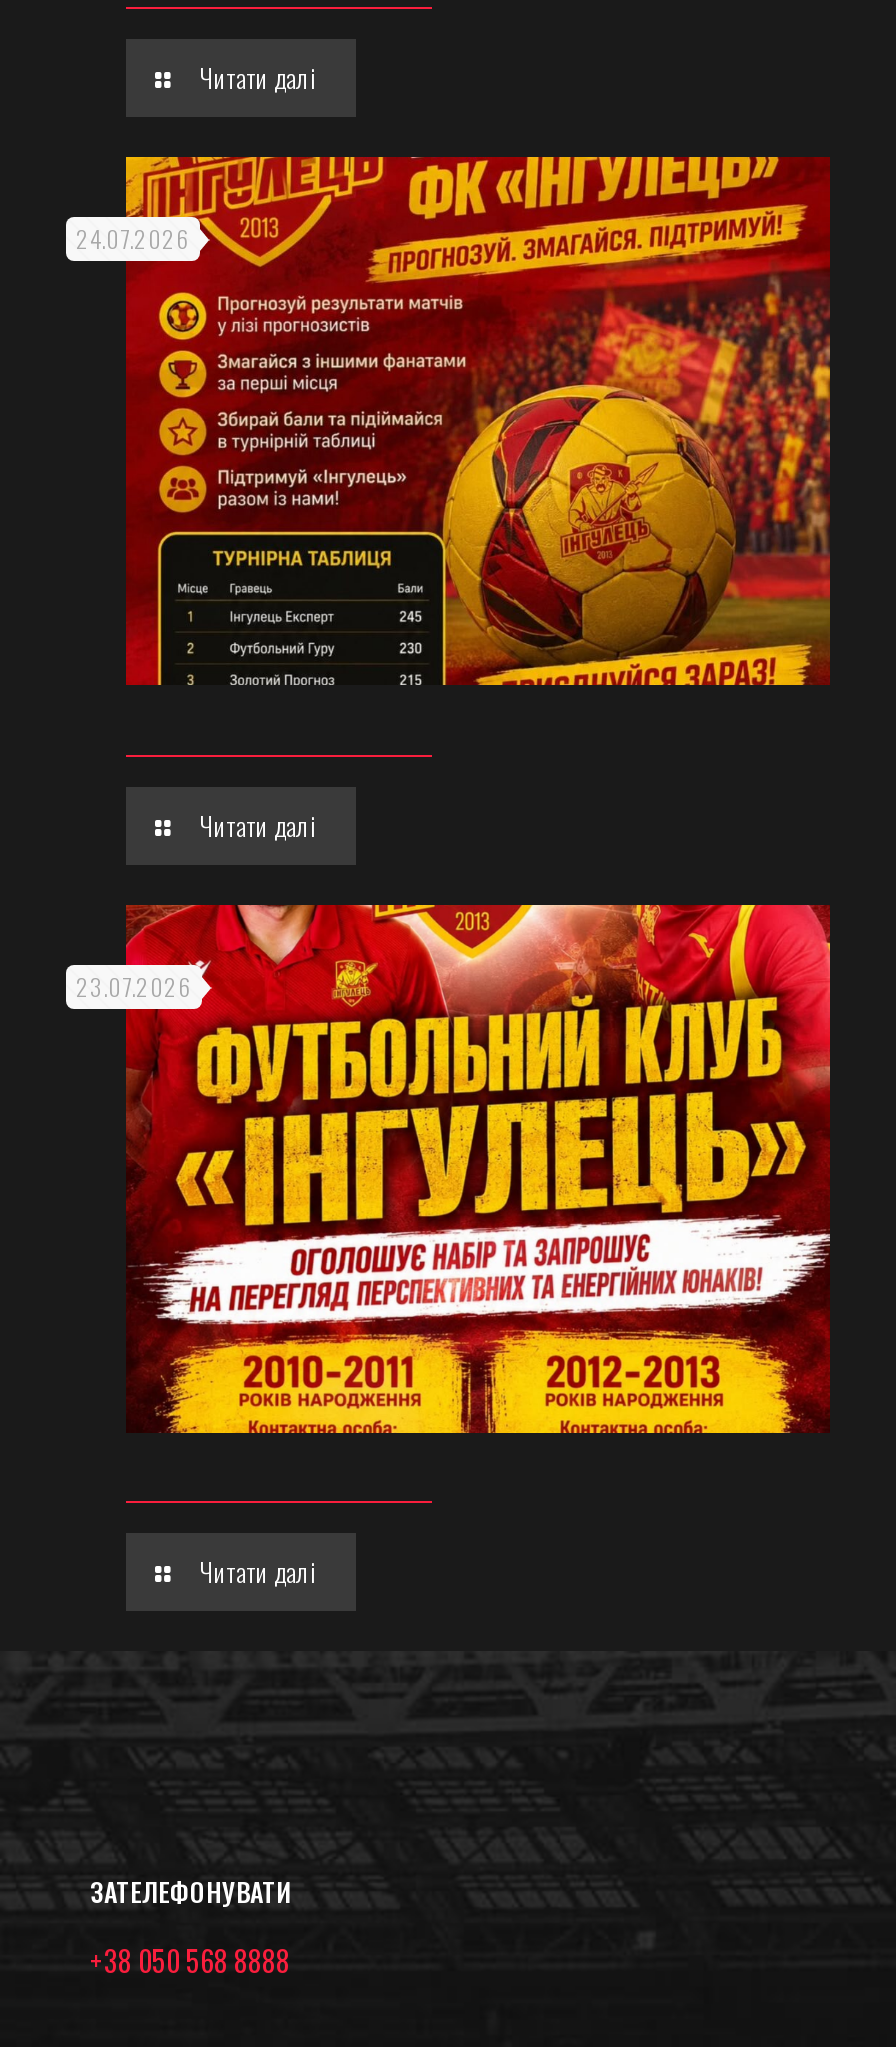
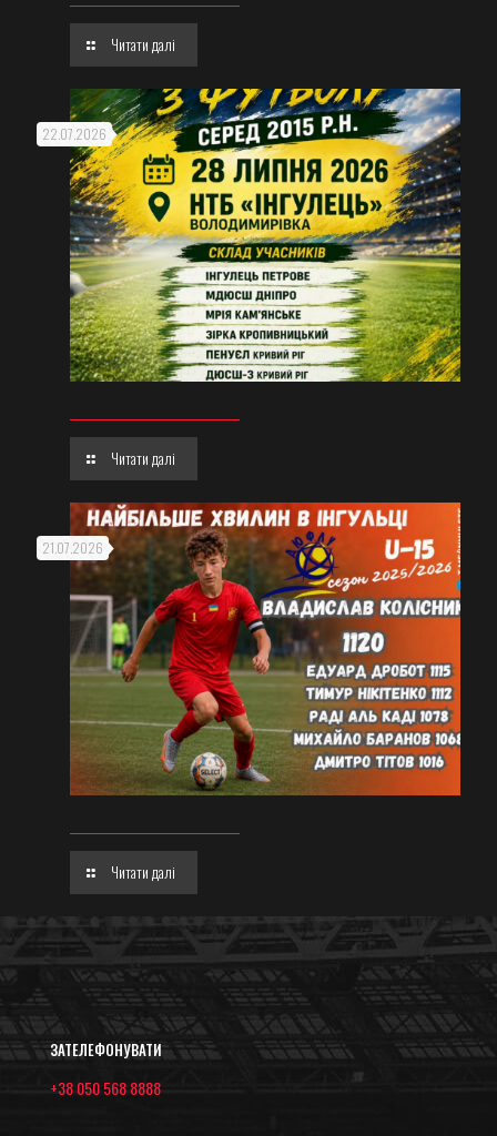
- [image]
- 24.07.2026
+ [image]
+ 22.07.2026

- [image]
- 23.07.2026
+ [image]
+ 21.07.2026
